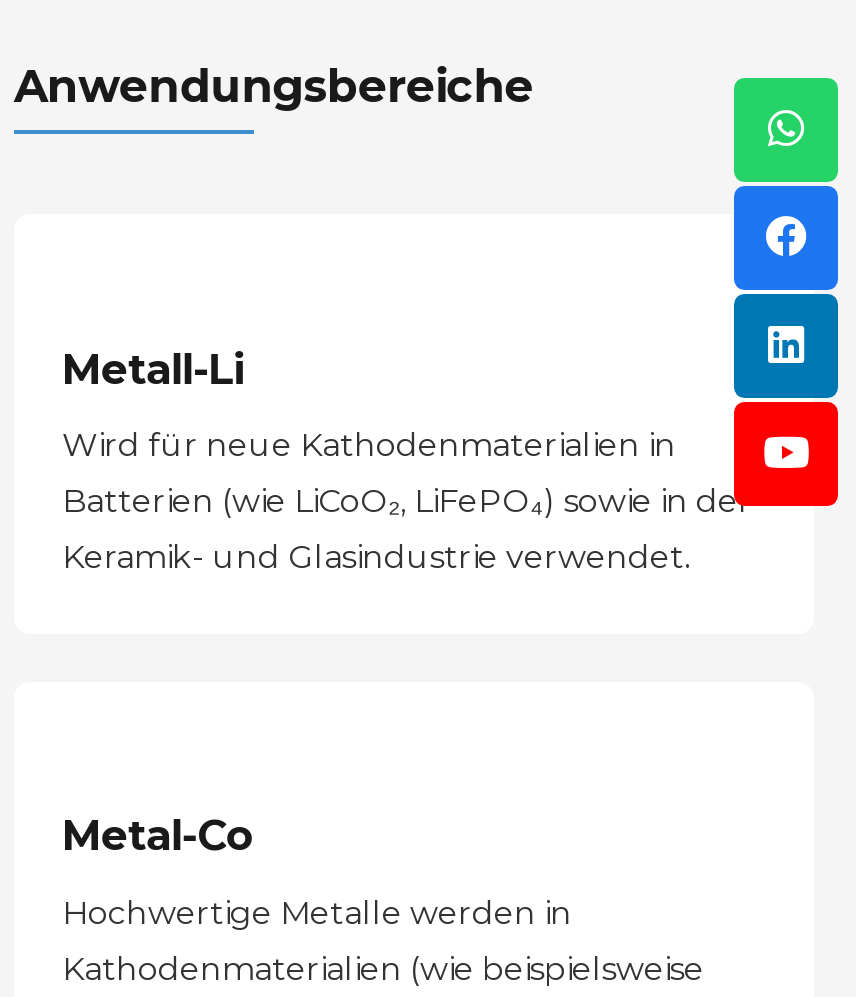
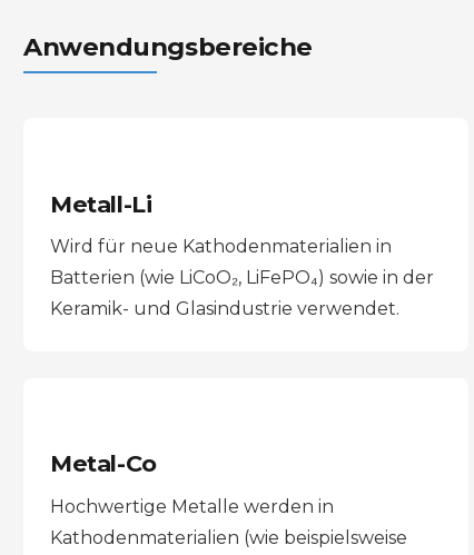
- [image]
